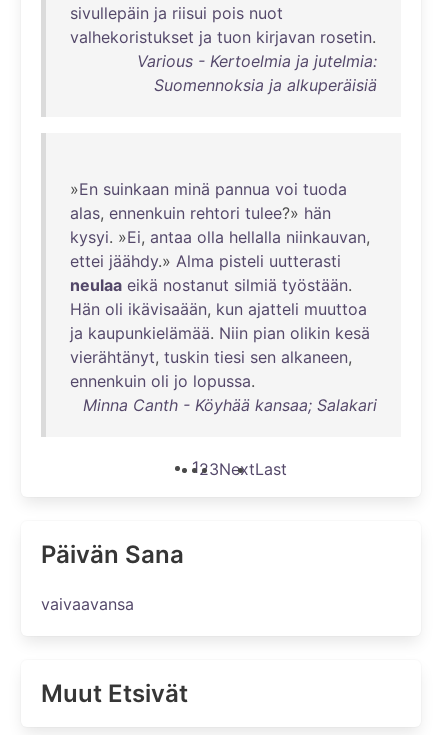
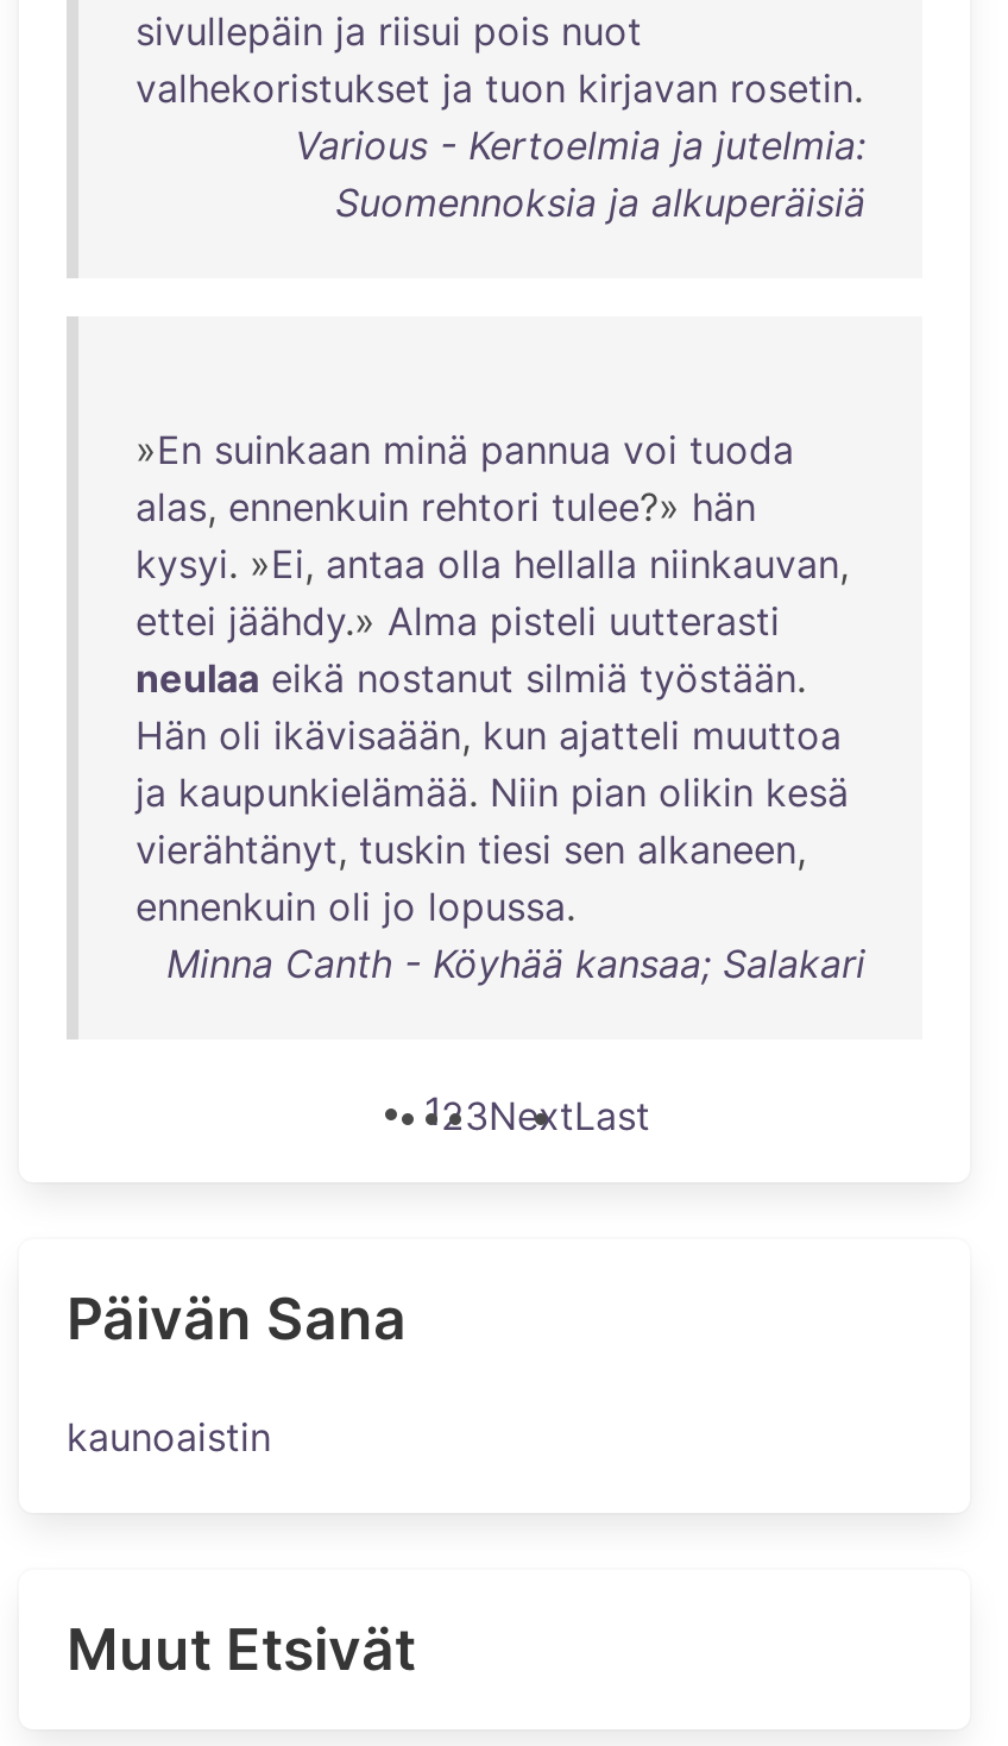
- vaivaavansa
+ kaunoaistin
